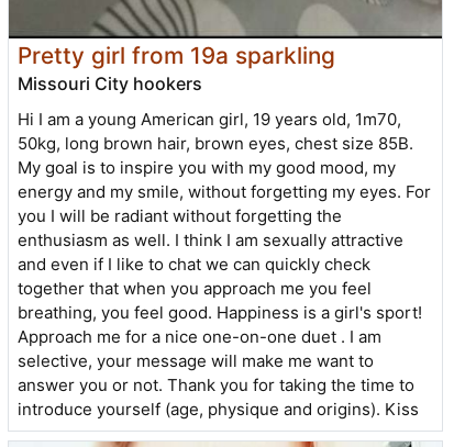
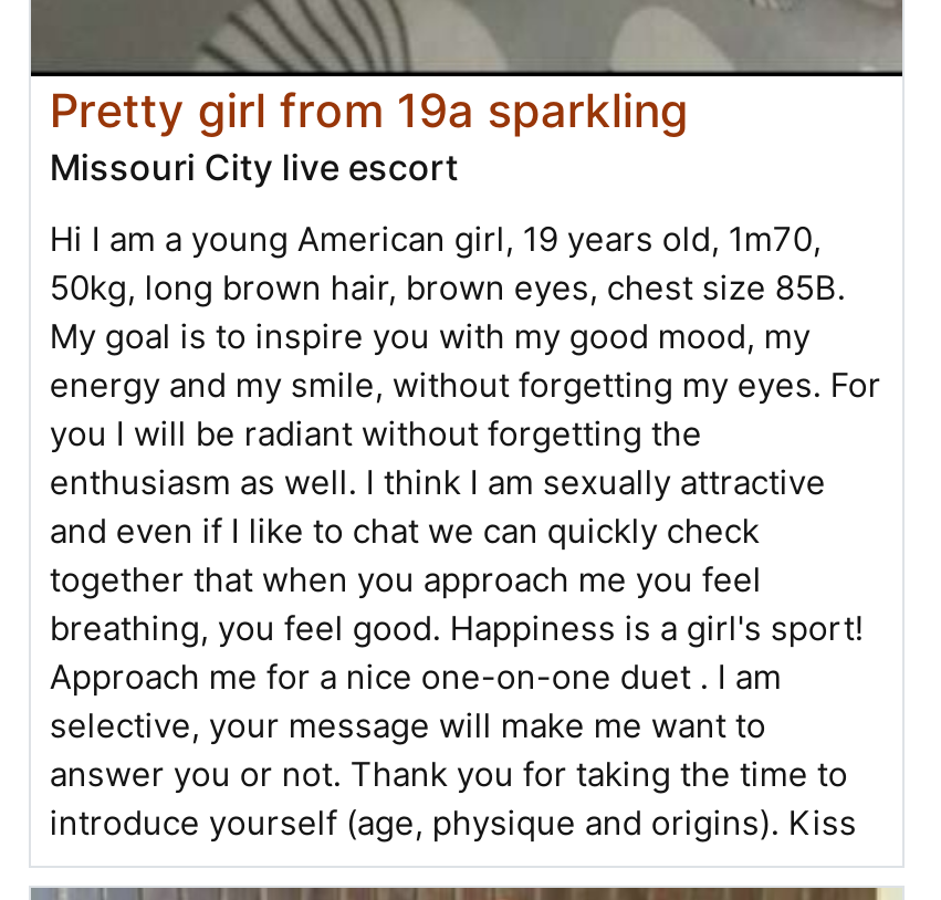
- Missouri City hookers
+ Missouri City live escort
